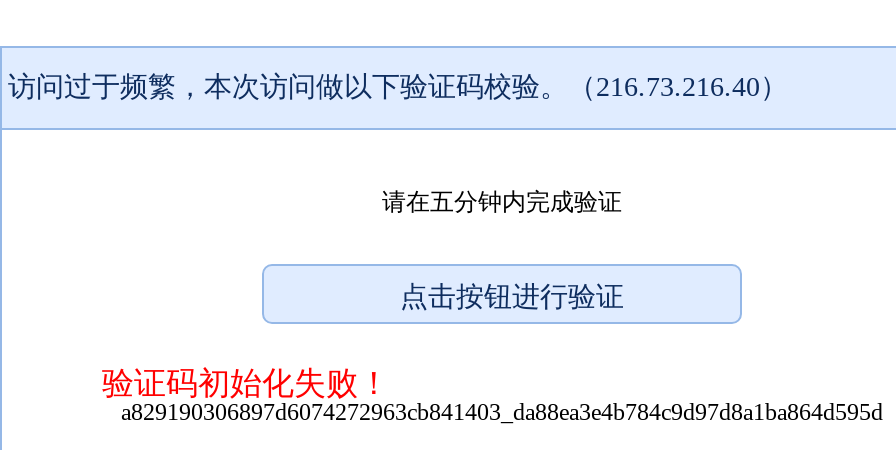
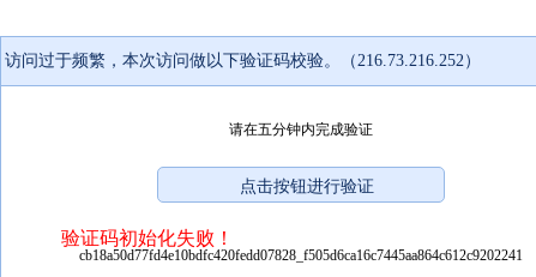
- 访问过于频繁，本次访问做以下验证码校验。（216.73.216.40）
+ 访问过于频繁，本次访问做以下验证码校验。（216.73.216.252）

- a829190306897d6074272963cb841403_da88ea3e4b784c9d97d8a1ba864d595d
+ cb18a50d77fd4e10bdfc420fedd07828_f505d6ca16c7445aa864c612c9202241
